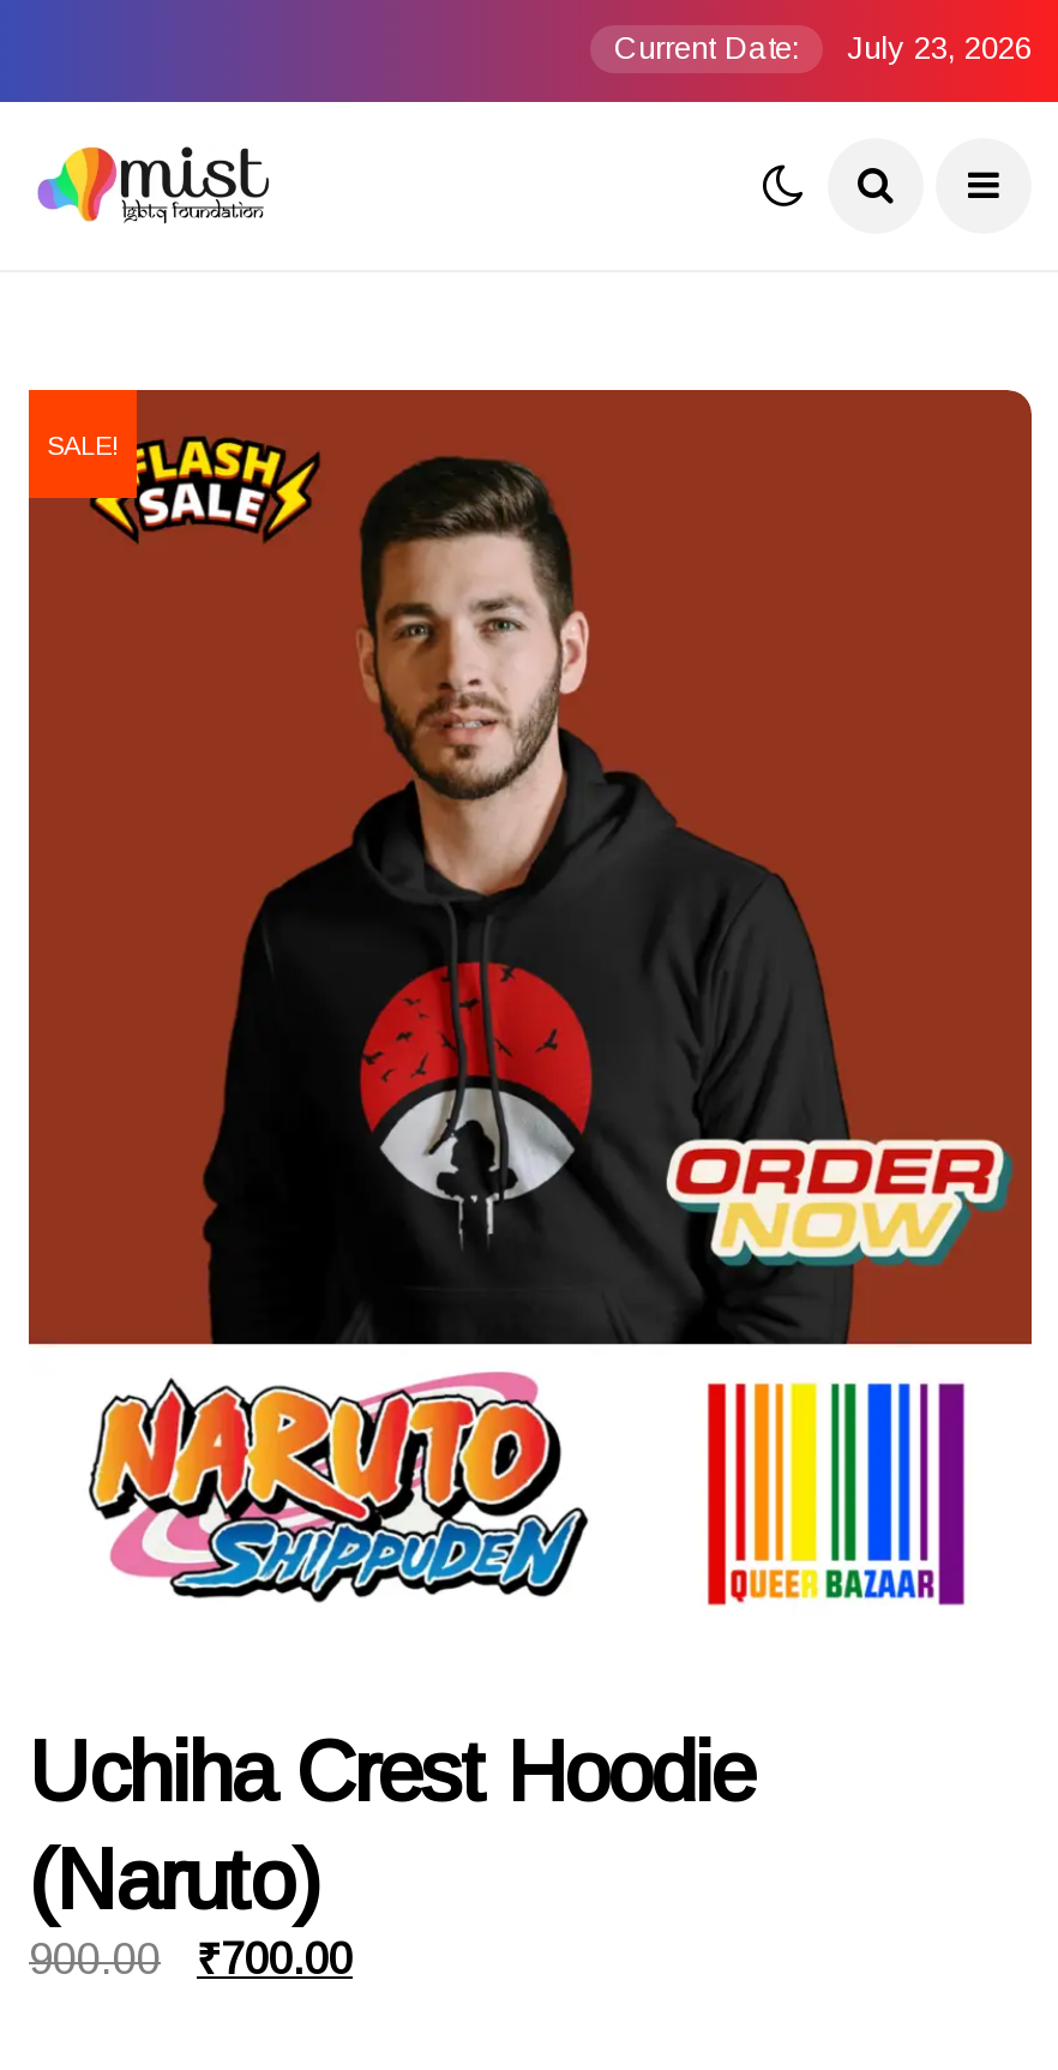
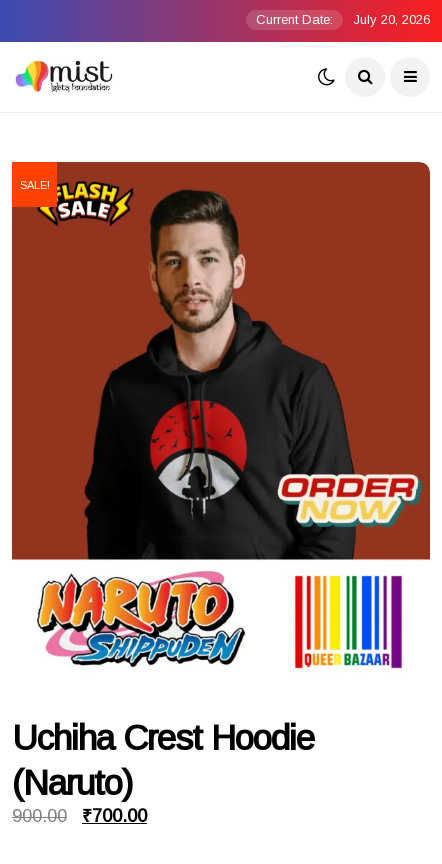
- Current Date: July 23, 2026
+ Current Date: July 20, 2026
